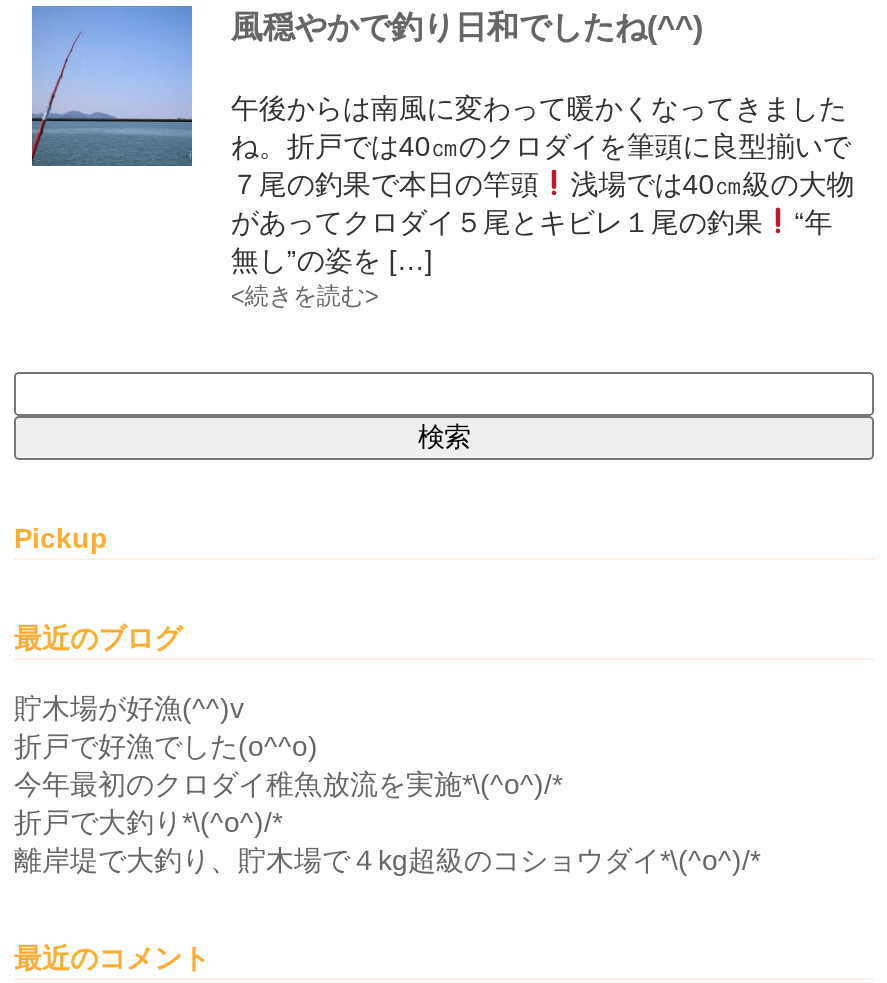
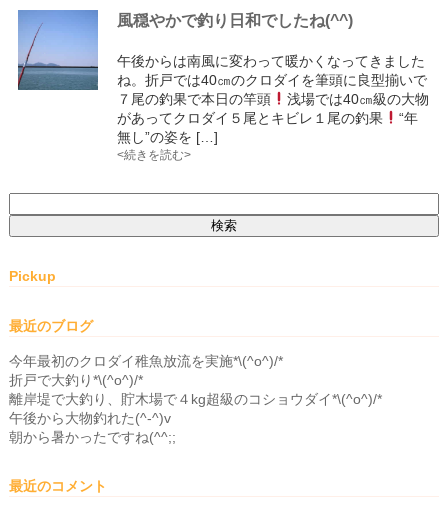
- 貯木場が好漁(^^)v
- 折戸で好漁でした(o^^o)

moved up: 今年最初のクロダイ稚魚放流を実施*\(^o^)/* | 折戸で大釣り*\(^o^)/* | 離岸堤で大釣り、貯木場で４kg超級のコショウダイ*\(^o^)/*

+ 午後から大物釣れた(^-^)v
+ 朝から暑かったですね(^^;;
